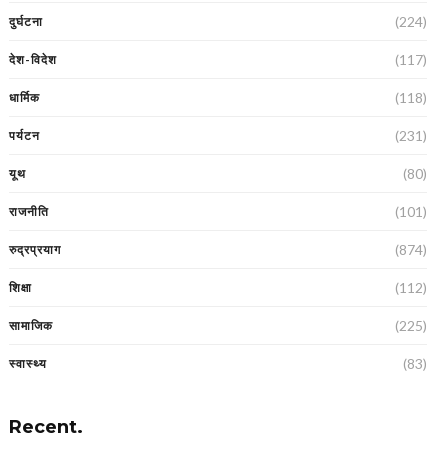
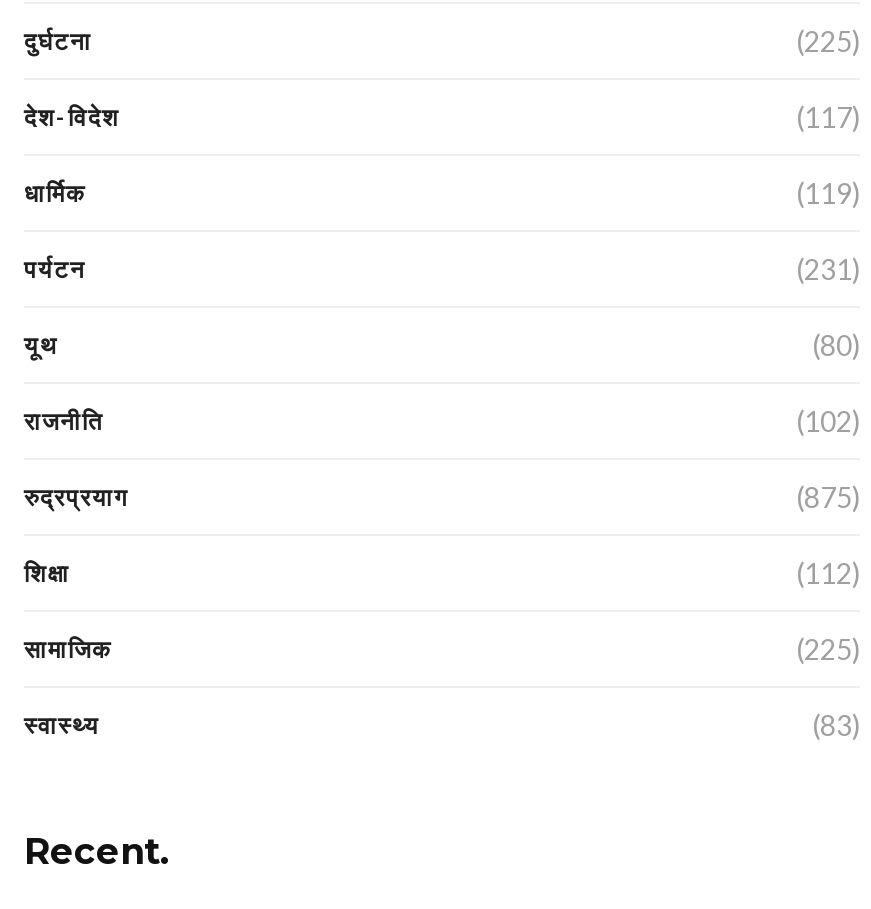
- (224)
+ (225)

- (118)
+ (119)

- (101)
+ (102)

- (874)
+ (875)
